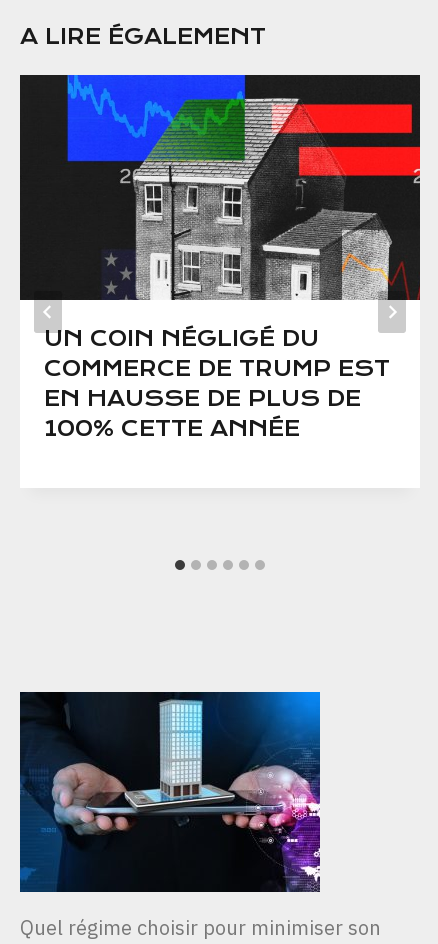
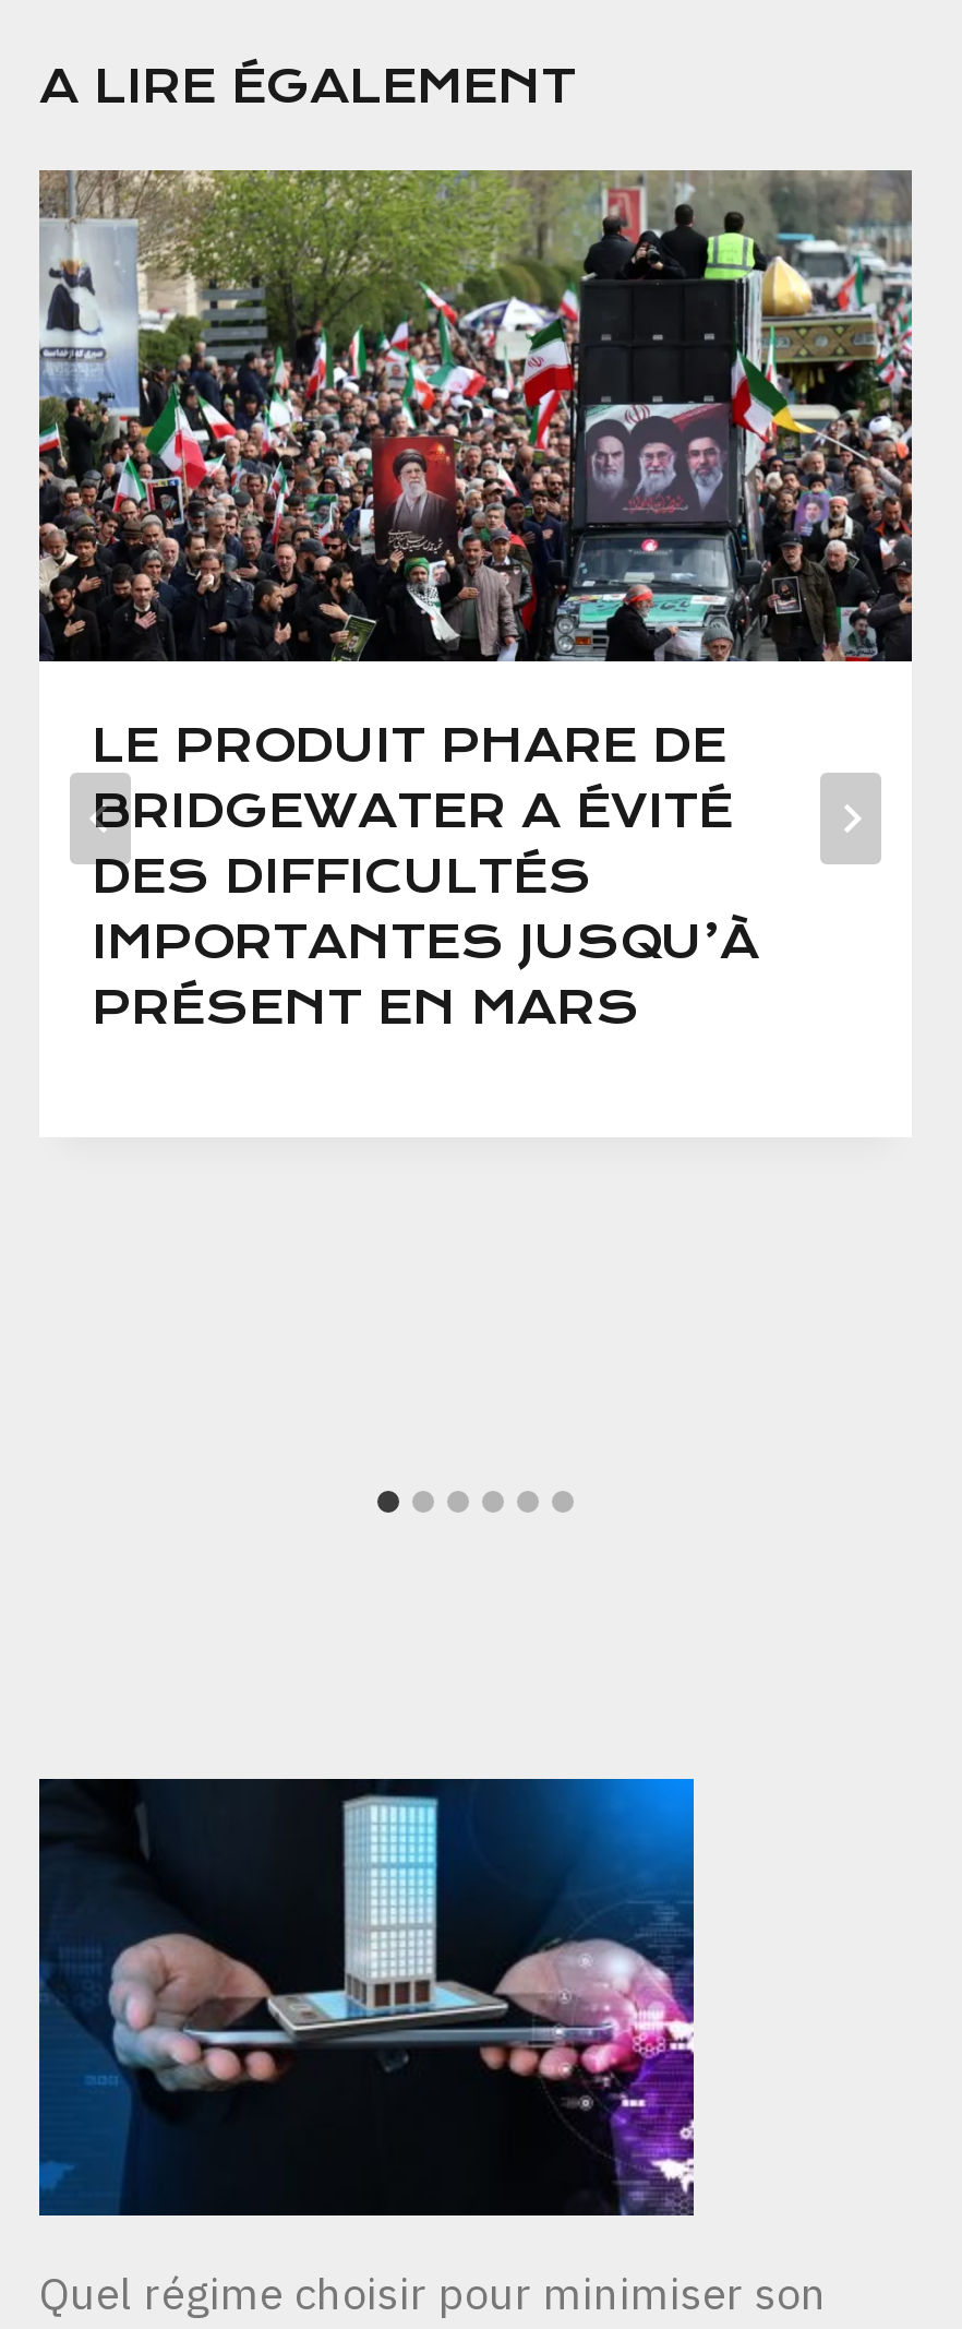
- [image]
- UN COIN NÉGLIGÉ DU
- COMMERCE DE TRUMP EST
- EN HAUSSE DE PLUS DE
- 100% CETTE ANNÉE
+ [image]
+ LE PRODUIT PHARE DE
+ BRIDGEWATER A ÉVITÉ
+ DES DIFFICULTÉS
+ IMPORTANTES JUSQU’À
+ PRÉSENT EN MARS
